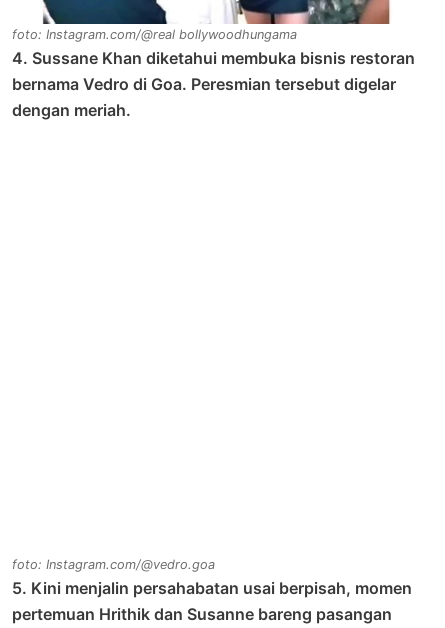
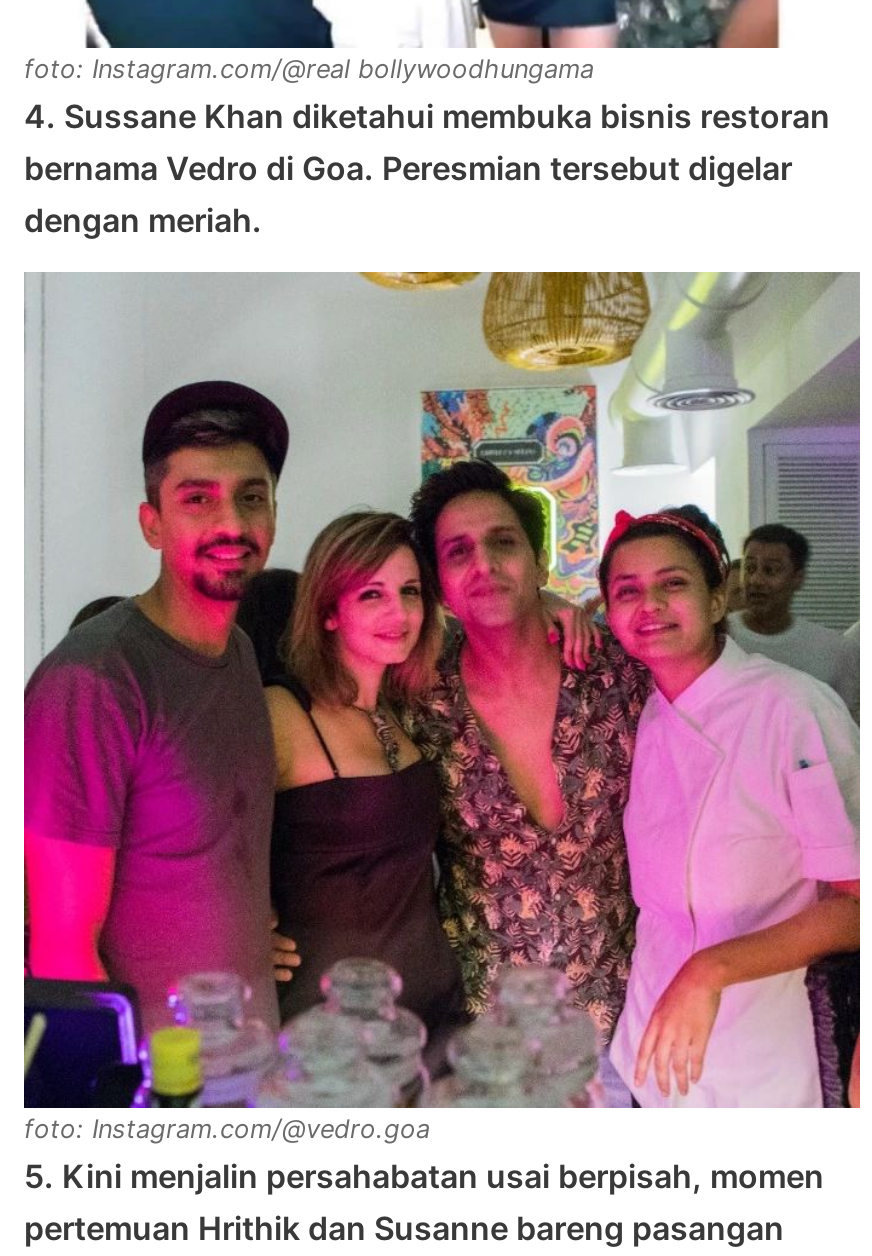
+ [image]
